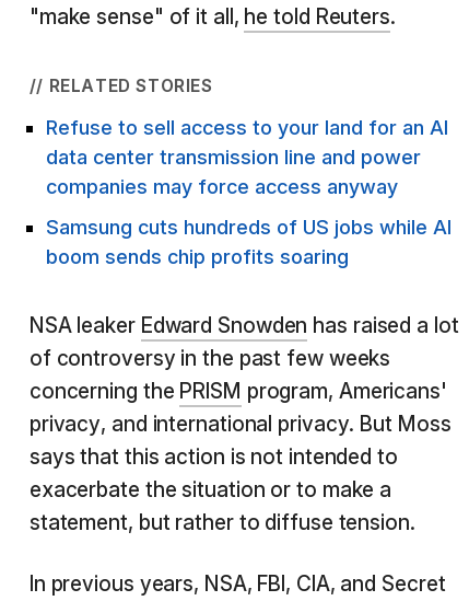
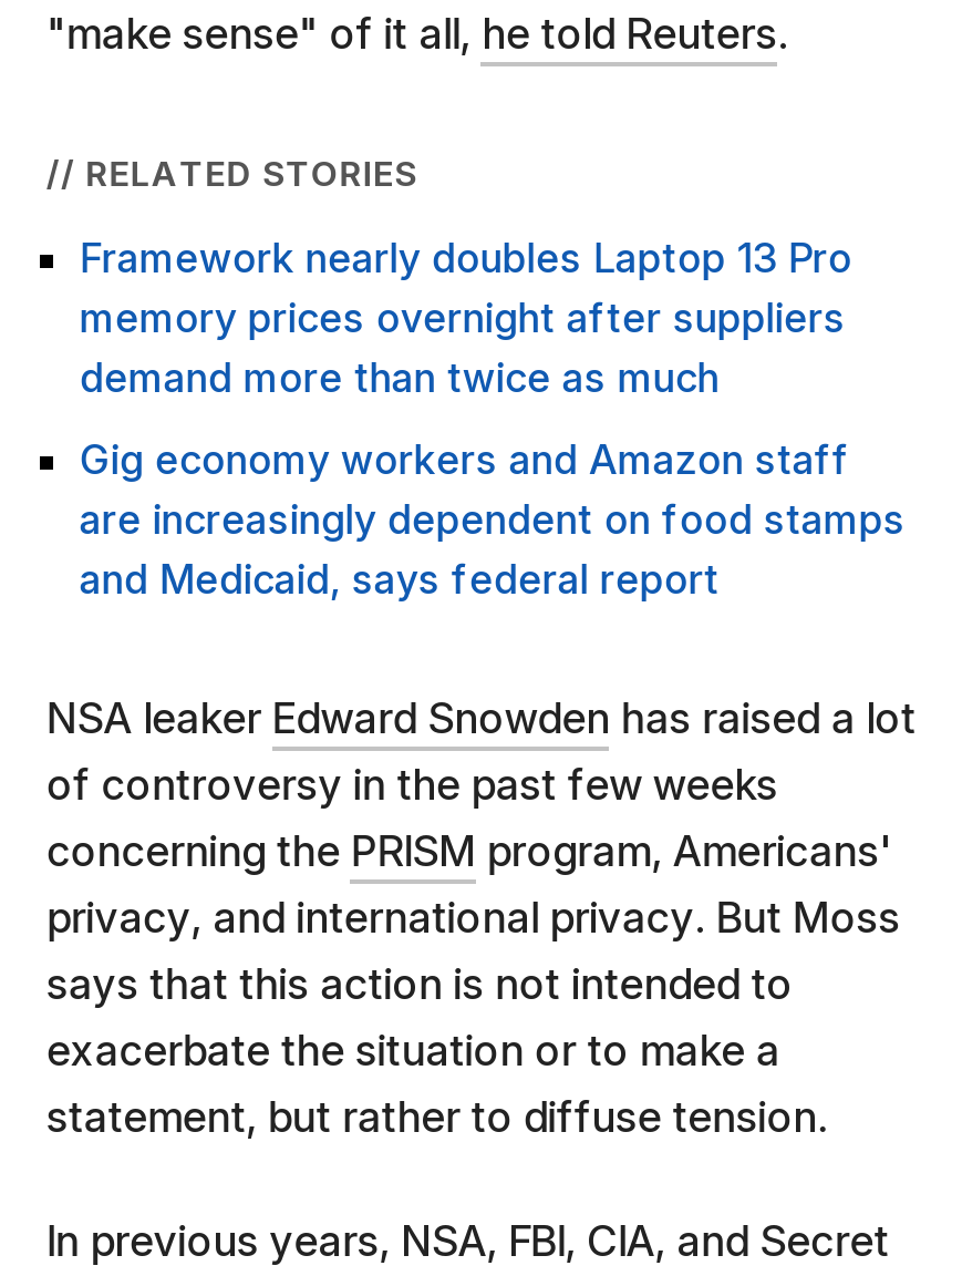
- Refuse to sell access to your land for an AI
- data center transmission line and power
- companies may force access anyway
+ Framework nearly doubles Laptop 13 Pro
+ memory prices overnight after suppliers
+ demand more than twice as much

- Samsung cuts hundreds of US jobs while AI
- boom sends chip profits soaring
+ Gig economy workers and Amazon staff
+ are increasingly dependent on food stamps
+ and Medicaid, says federal report
